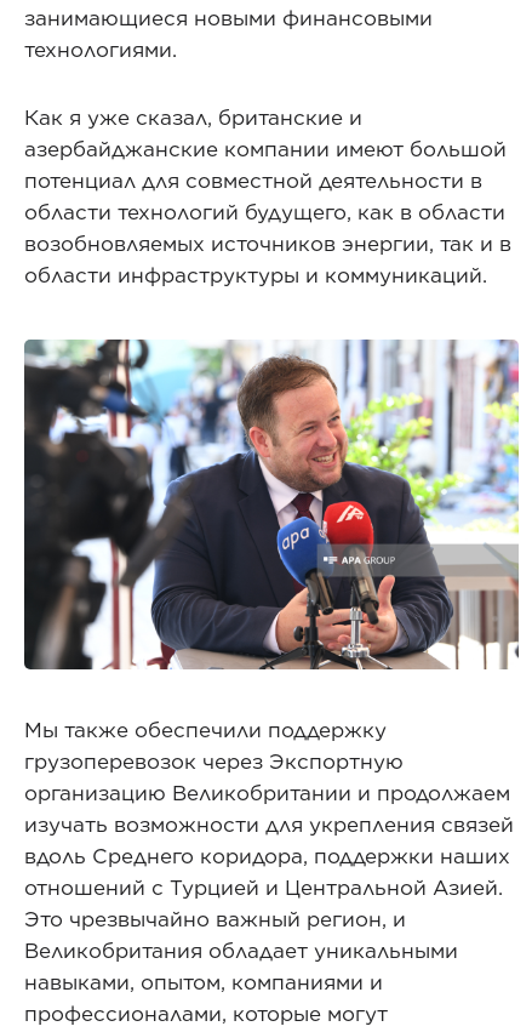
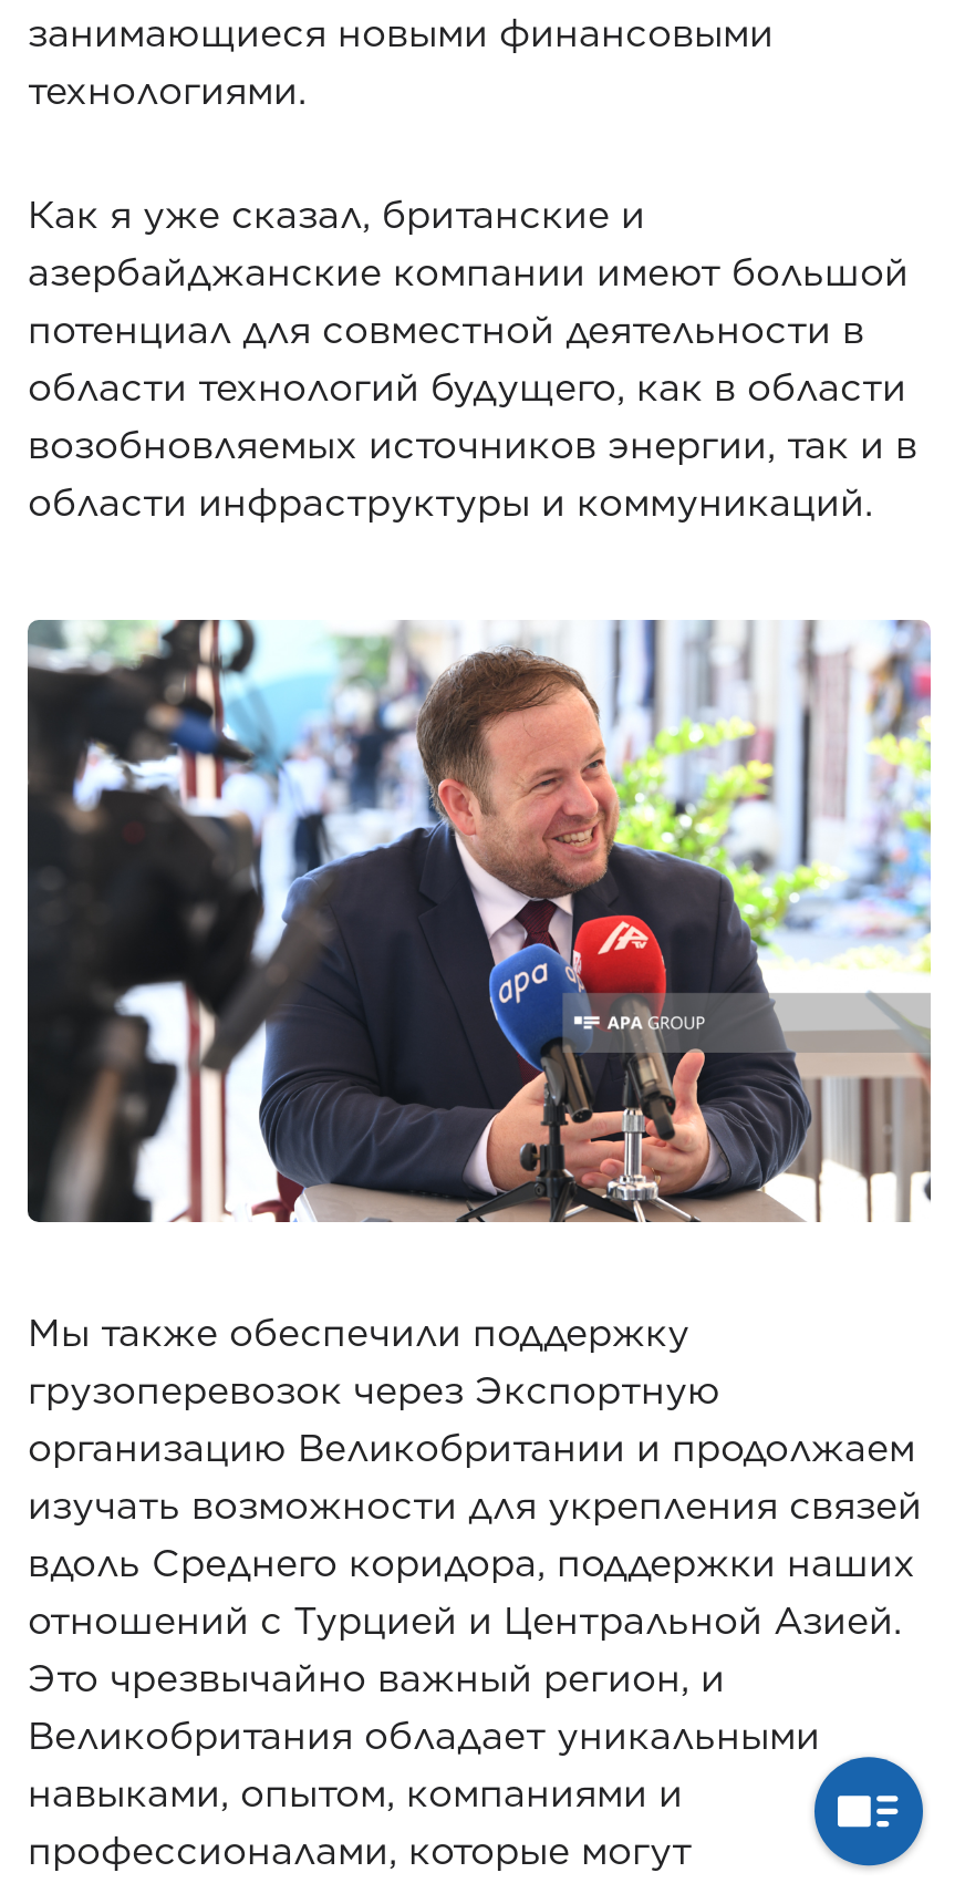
+ [image]
